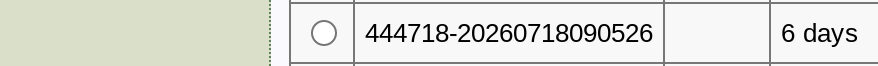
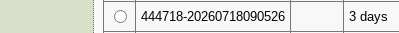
- 6 days
+ 3 days
